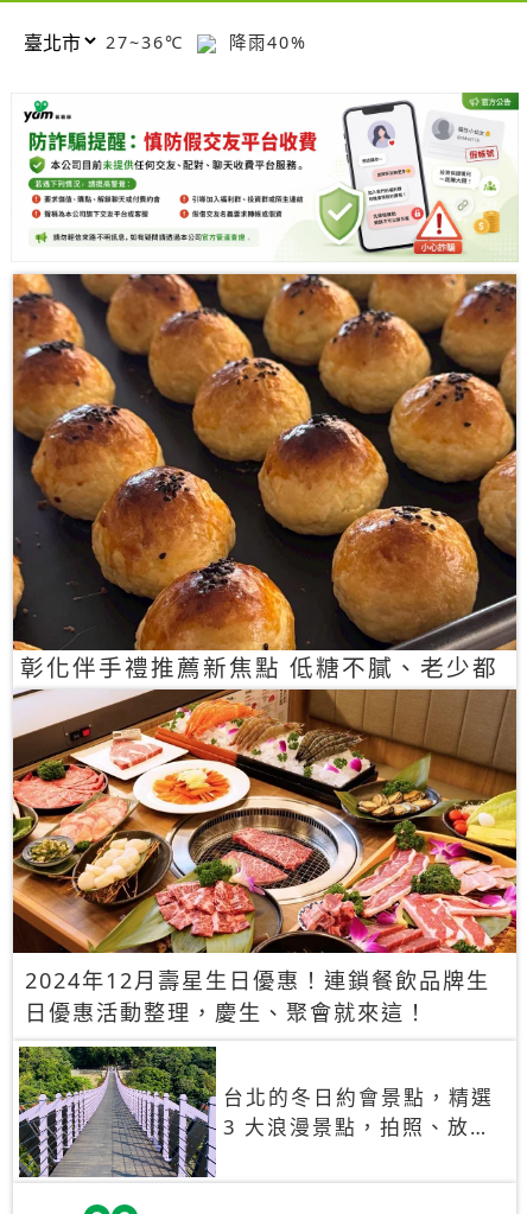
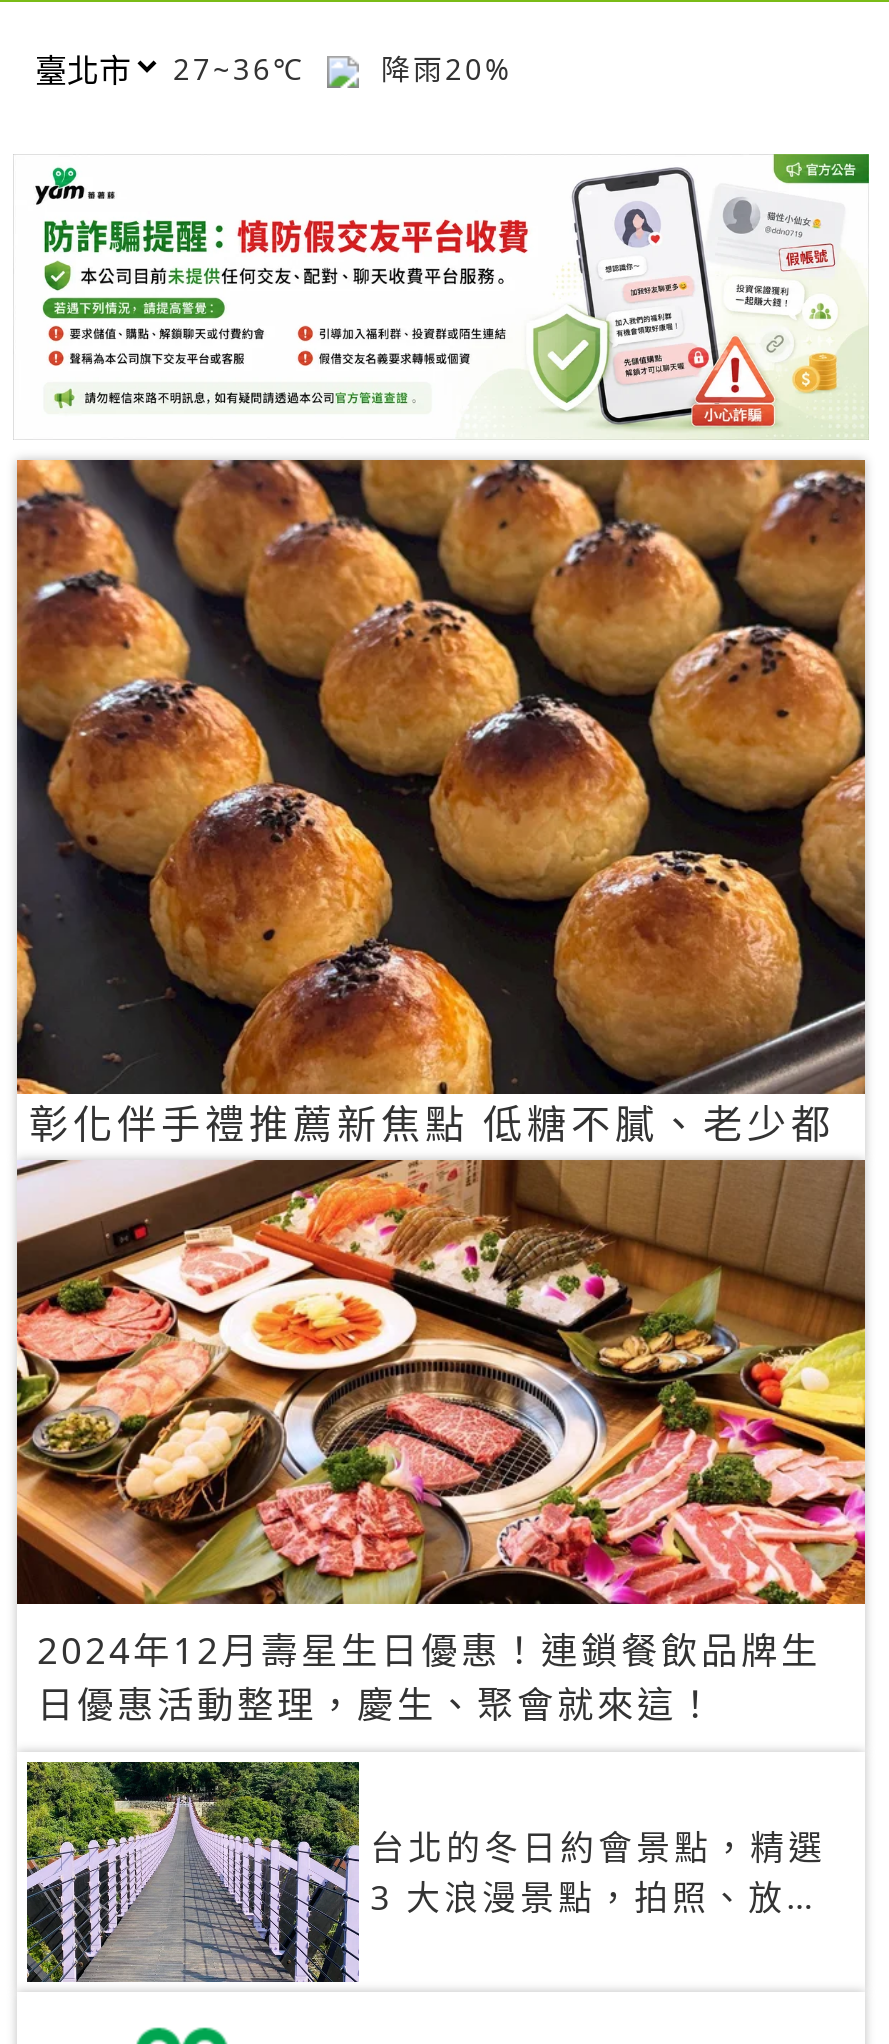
- 27~36℃ 降雨40%
+ 27~36℃ 降雨20%
